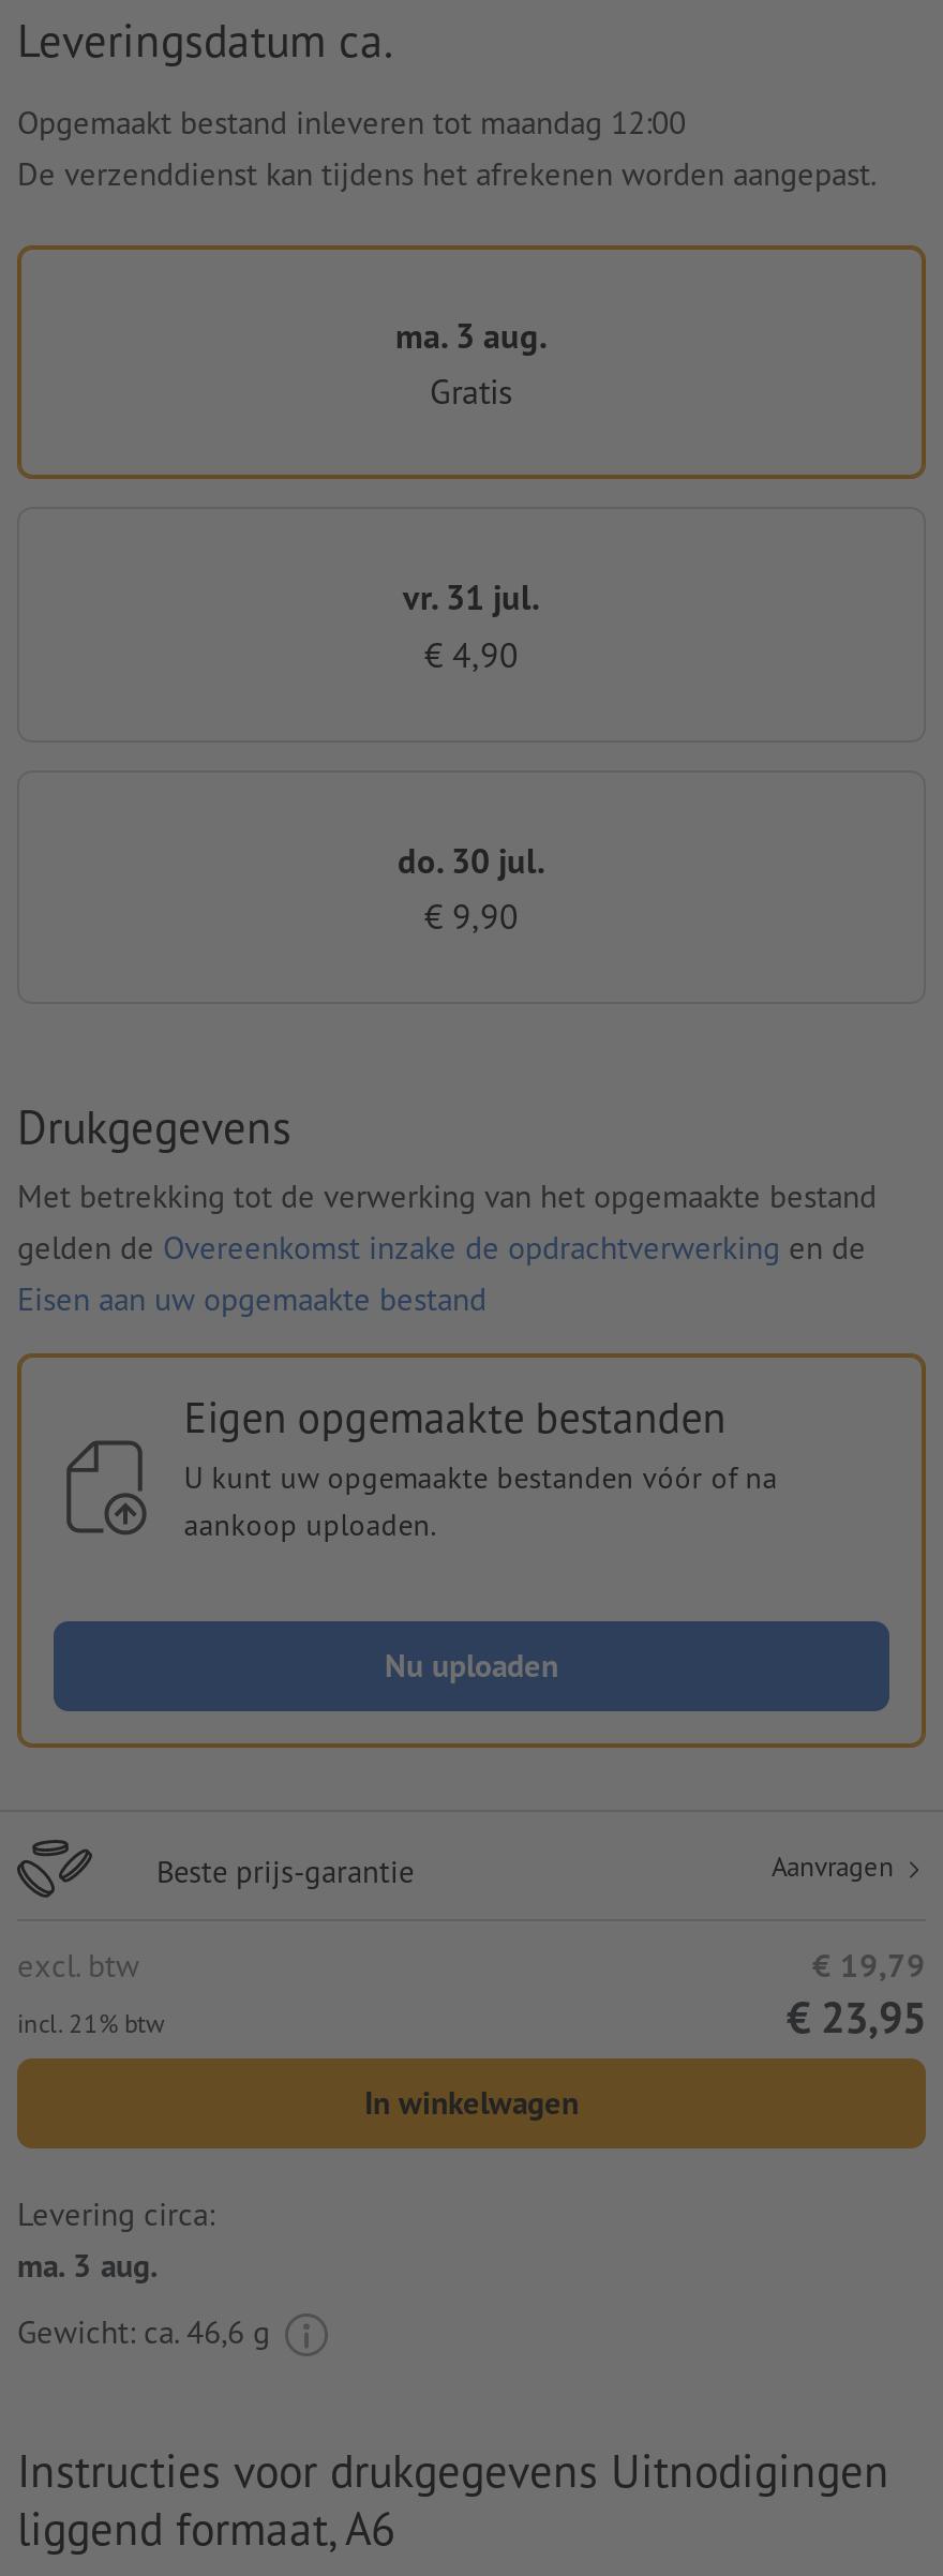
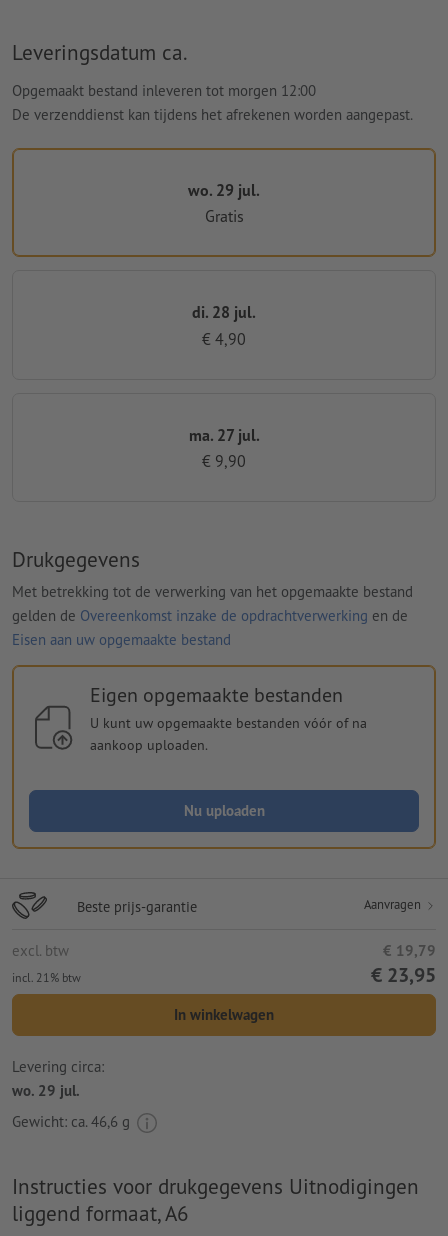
- Opgemaakt bestand inleveren tot maandag 12:00
+ Opgemaakt bestand inleveren tot morgen 12:00

- ma. 3 aug.
+ wo. 29 jul.

- vr. 31 jul.
+ di. 28 jul.

- do. 30 jul.
+ ma. 27 jul.

- ma. 3 aug.
+ wo. 29 jul.
